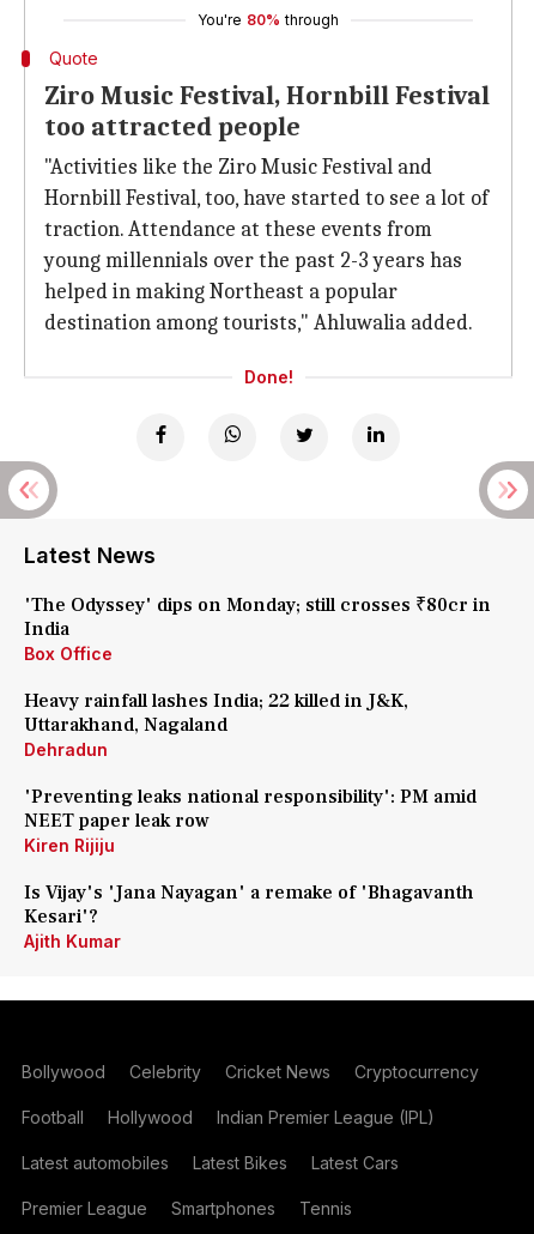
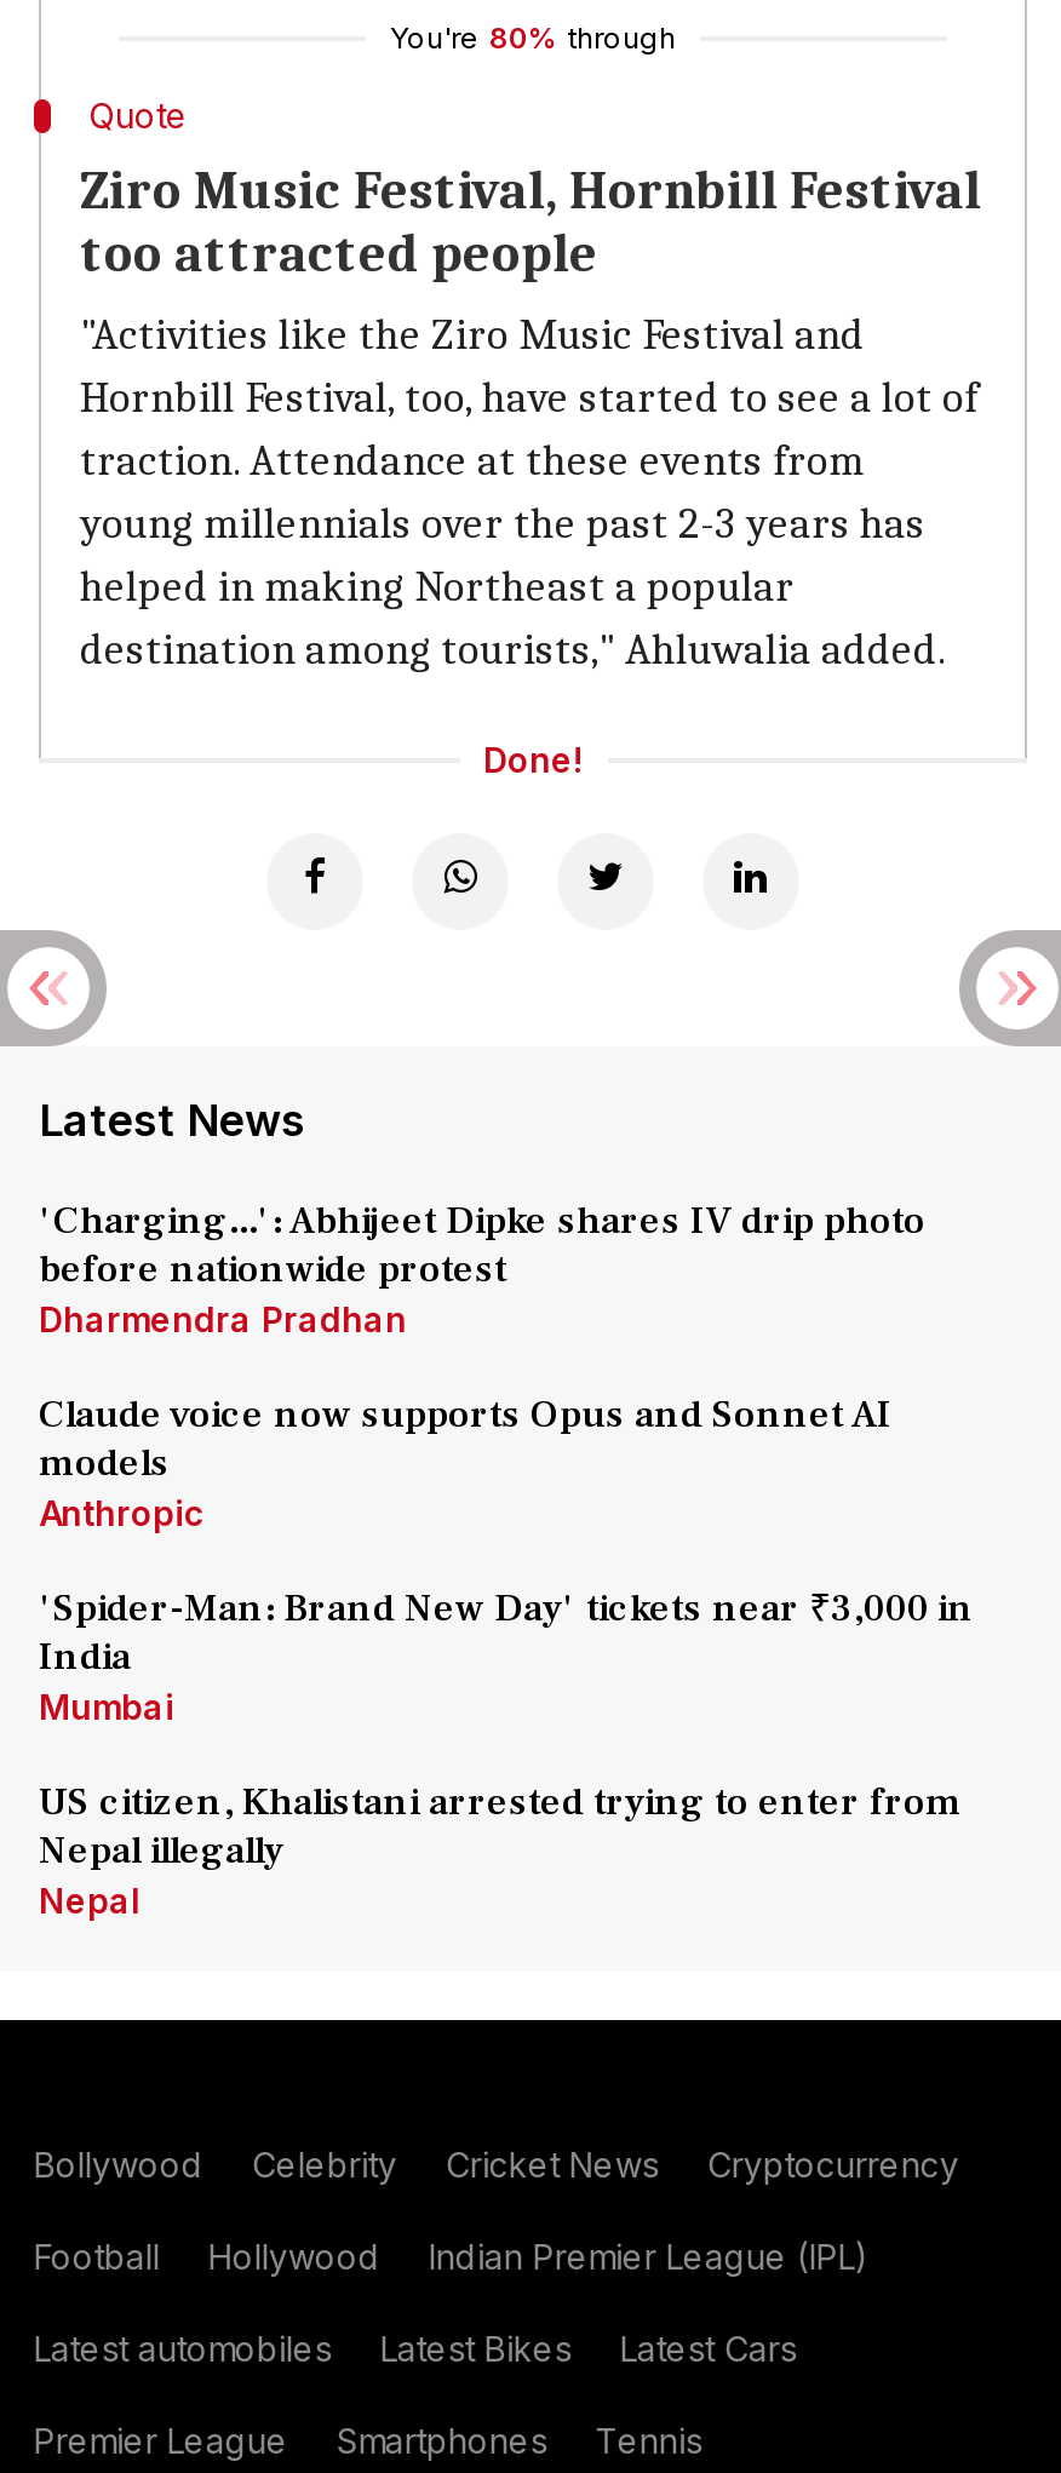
- 'The Odyssey' dips on Monday; still crosses ₹80cr in
+ 'Charging...': Abhijeet Dipke shares IV drip photo
+ before nationwide protest
+ Dharmendra Pradhan
+ Claude voice now supports Opus and Sonnet AI
+ models
+ Anthropic
+ 'Spider-Man: Brand New Day' tickets near ₹3,000 in

moved down: India

- Box Office
- Heavy rainfall lashes India; 22 killed in J&K,
- Uttarakhand, Nagaland
- Dehradun
- 'Preventing leaks national responsibility': PM amid
- NEET paper leak row
- Kiren Rijiju
- Is Vijay's 'Jana Nayagan' a remake of 'Bhagavanth
- Kesari'?
- Ajith Kumar
+ Mumbai
+ US citizen, Khalistani arrested trying to enter from
+ Nepal illegally
+ Nepal
